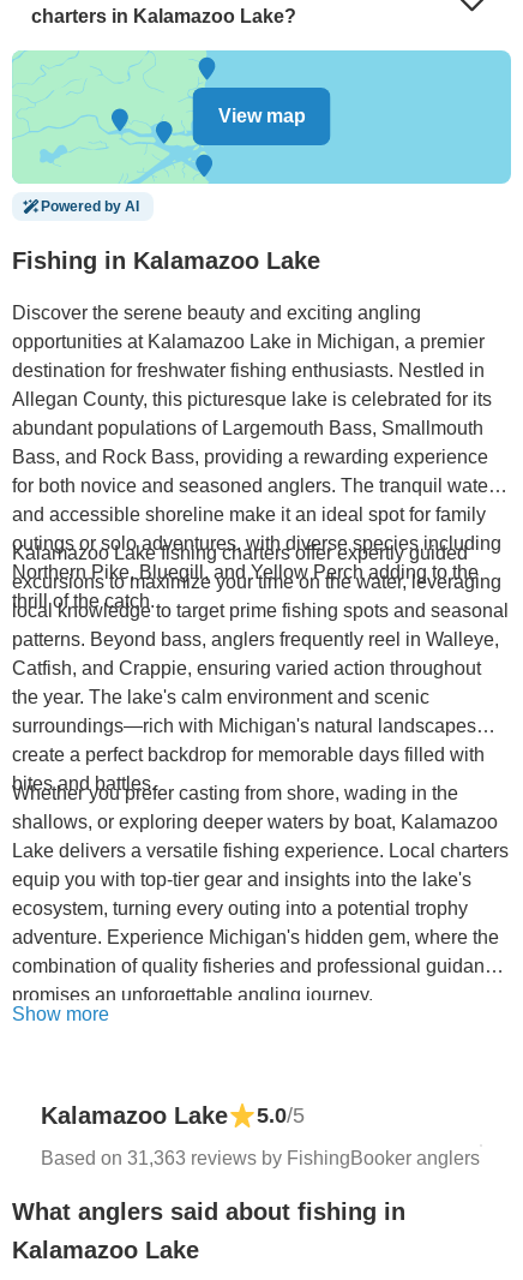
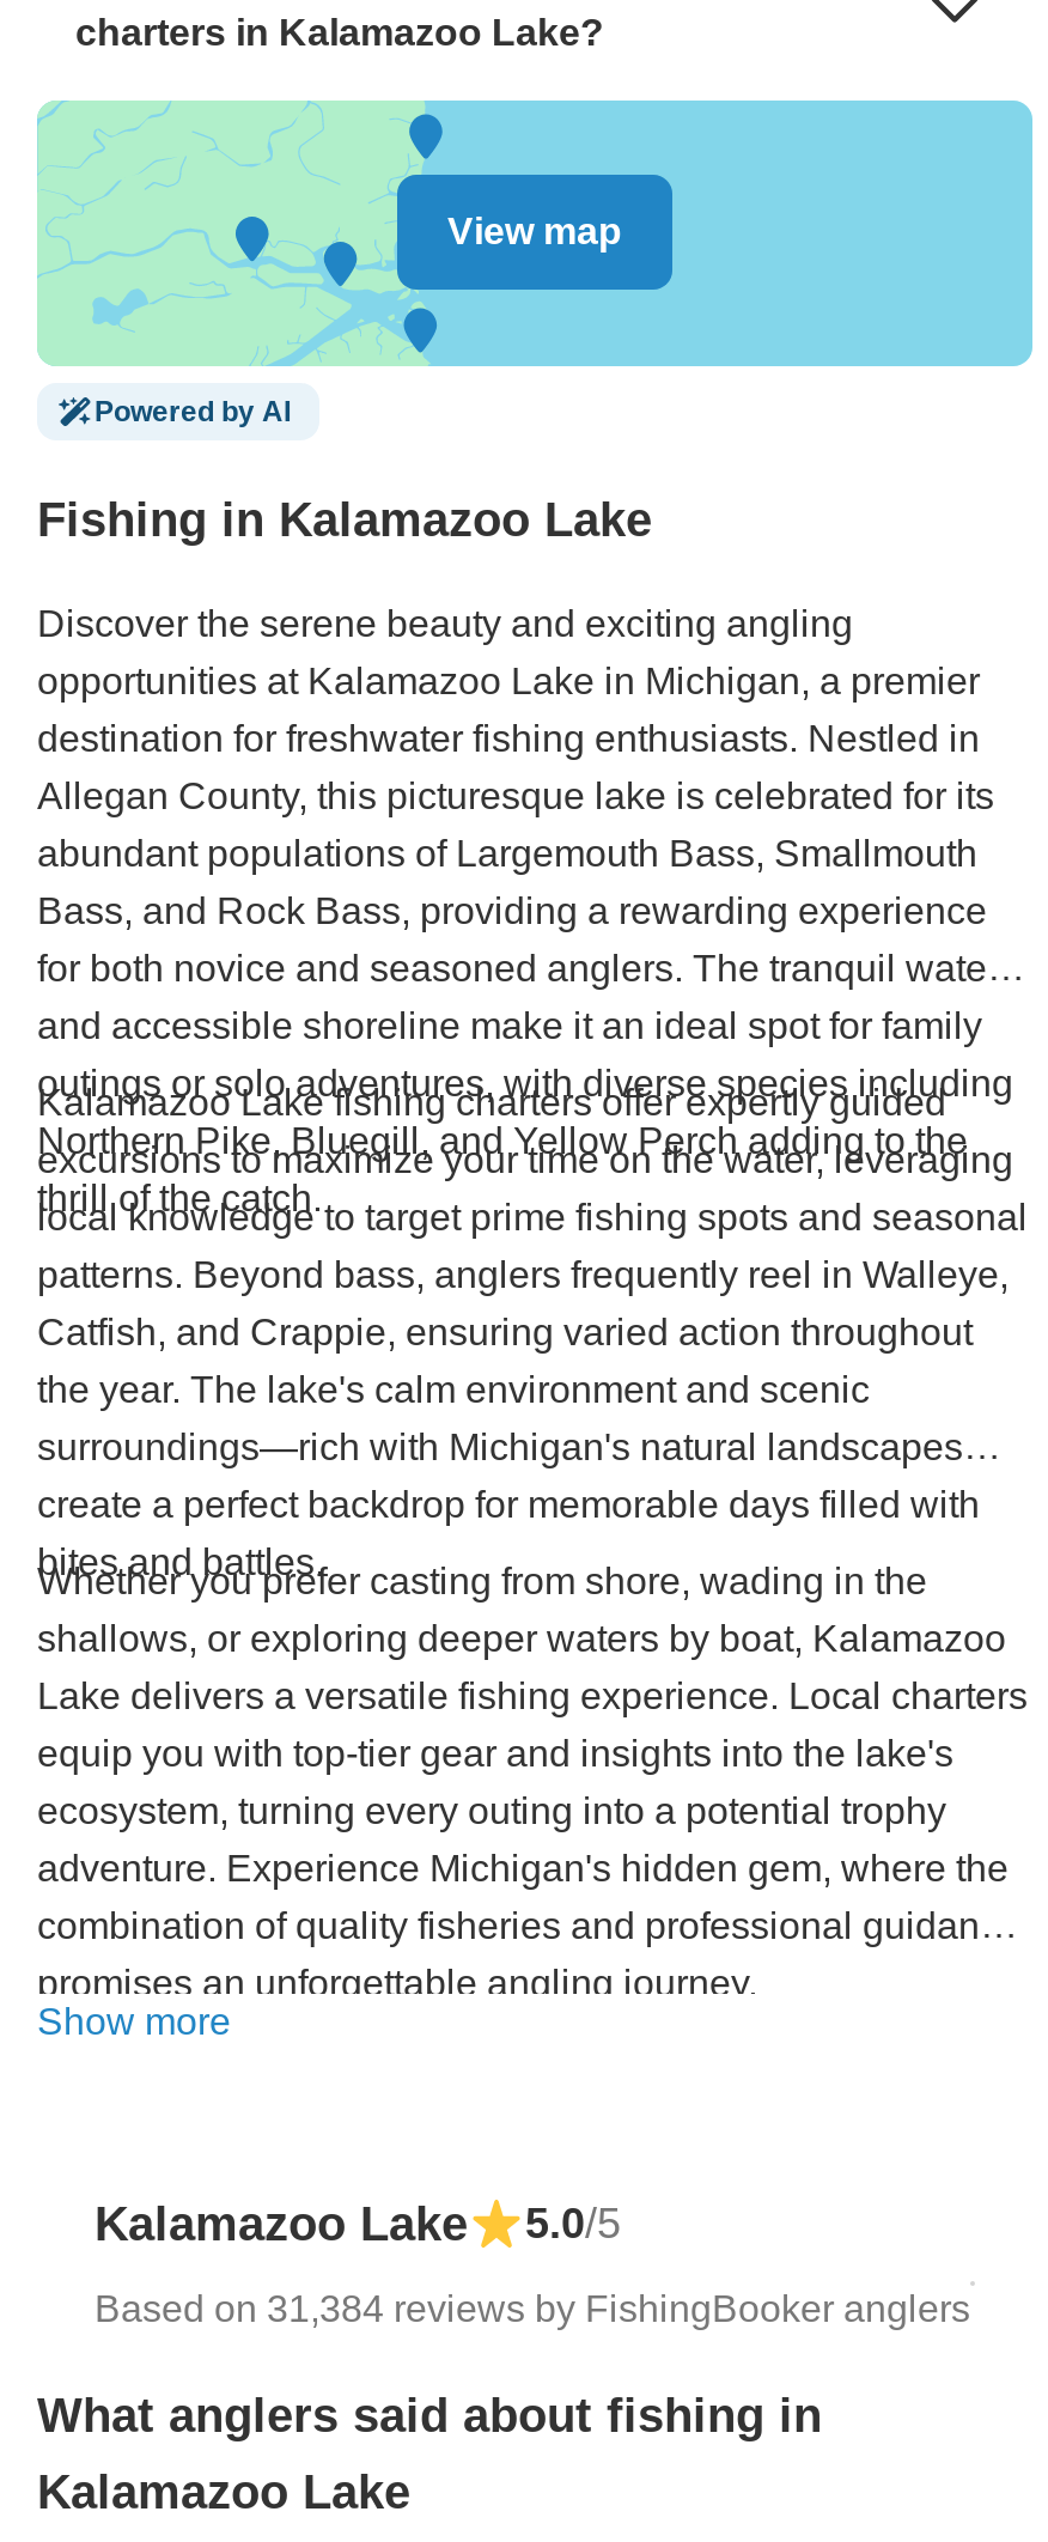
- Based on 31,363 reviews by FishingBooker anglers
+ Based on 31,384 reviews by FishingBooker anglers
